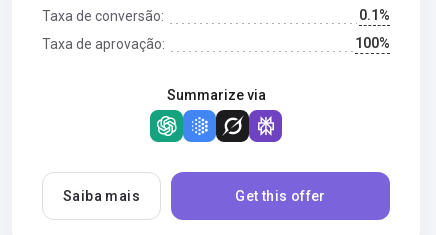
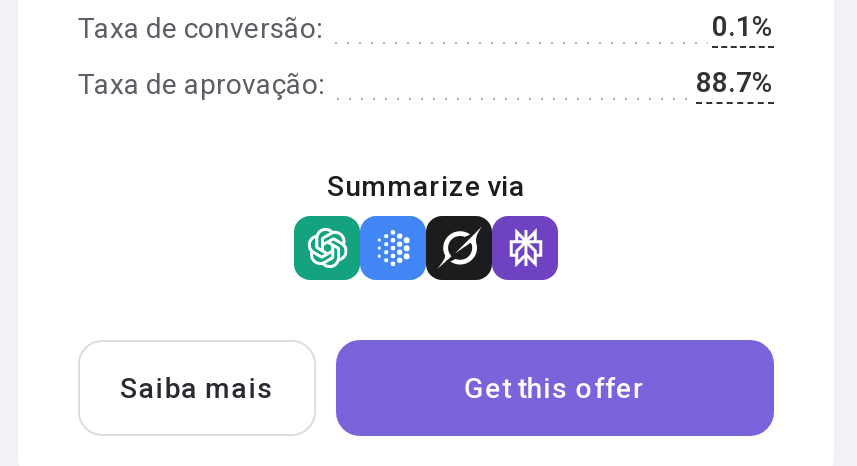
- 100%
+ 88.7%
